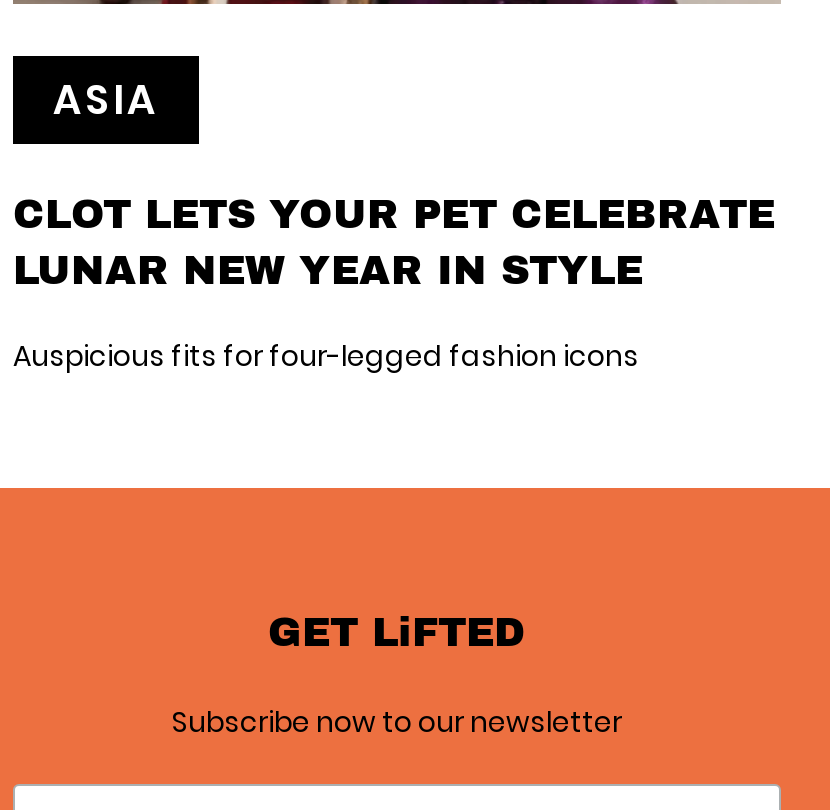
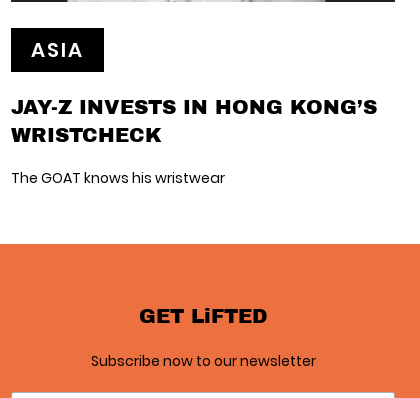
- CLOT LETS YOUR PET CELEBRATE
- LUNAR NEW YEAR IN STYLE
+ JAY-Z INVESTS IN HONG KONG’S
+ WRISTCHECK

- Auspicious fits for four-legged fashion icons
+ The GOAT knows his wristwear
